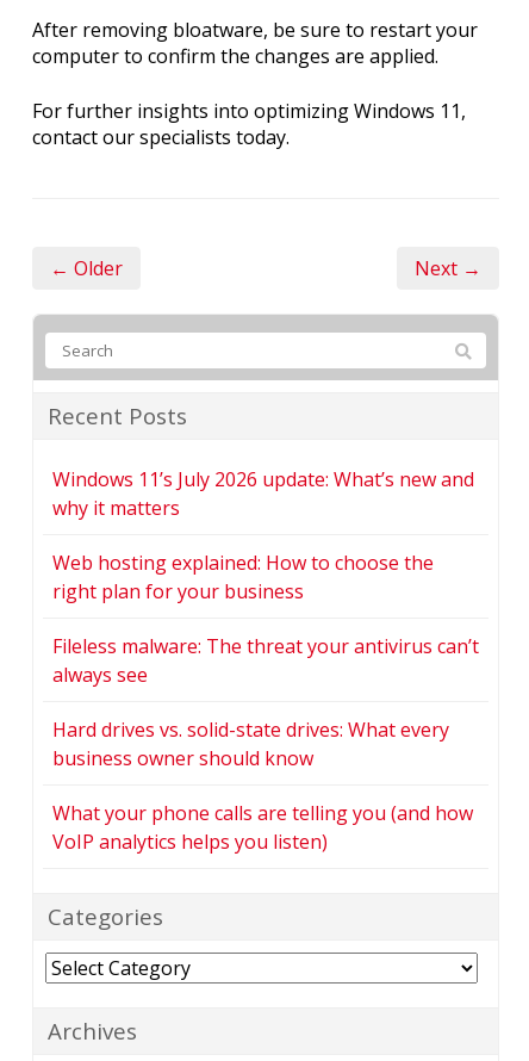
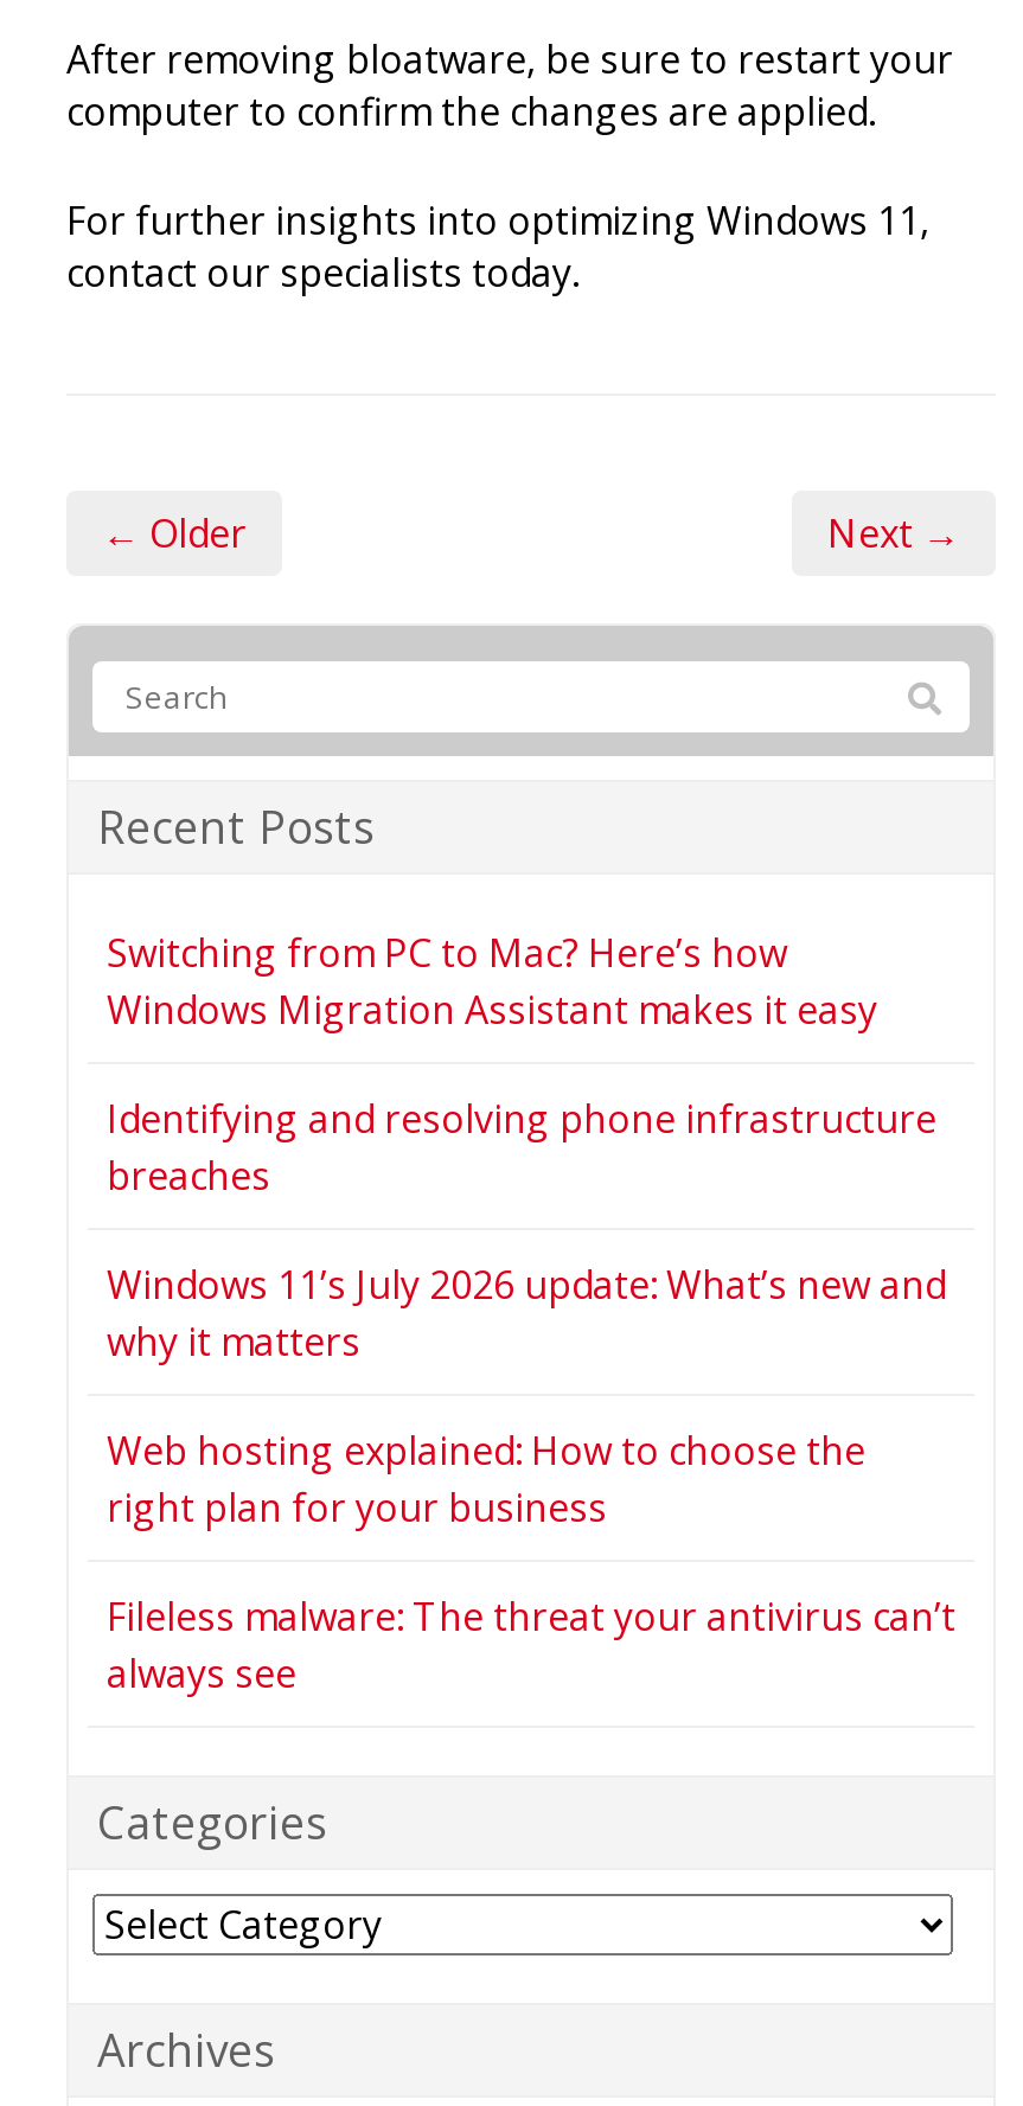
+ Switching from PC to Mac? Here’s how
+ Windows Migration Assistant makes it easy
+ Identifying and resolving phone infrastructure
+ breaches

moved down: Windows 11’s July 2026 update: What’s new and | why it matters | Web hosting explained: How to choose the | right plan for your business | Fileless malware: The threat your antivirus can’t | always see

- Hard drives vs. solid-state drives: What every
- business owner should know
- What your phone calls are telling you (and how
- VoIP analytics helps you listen)
